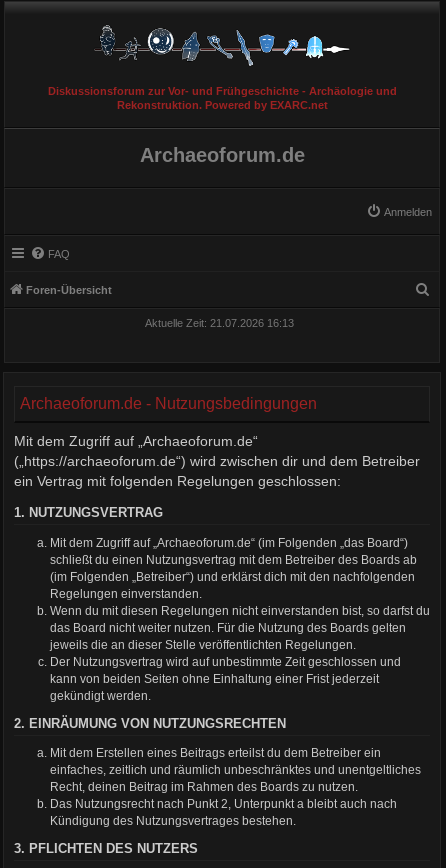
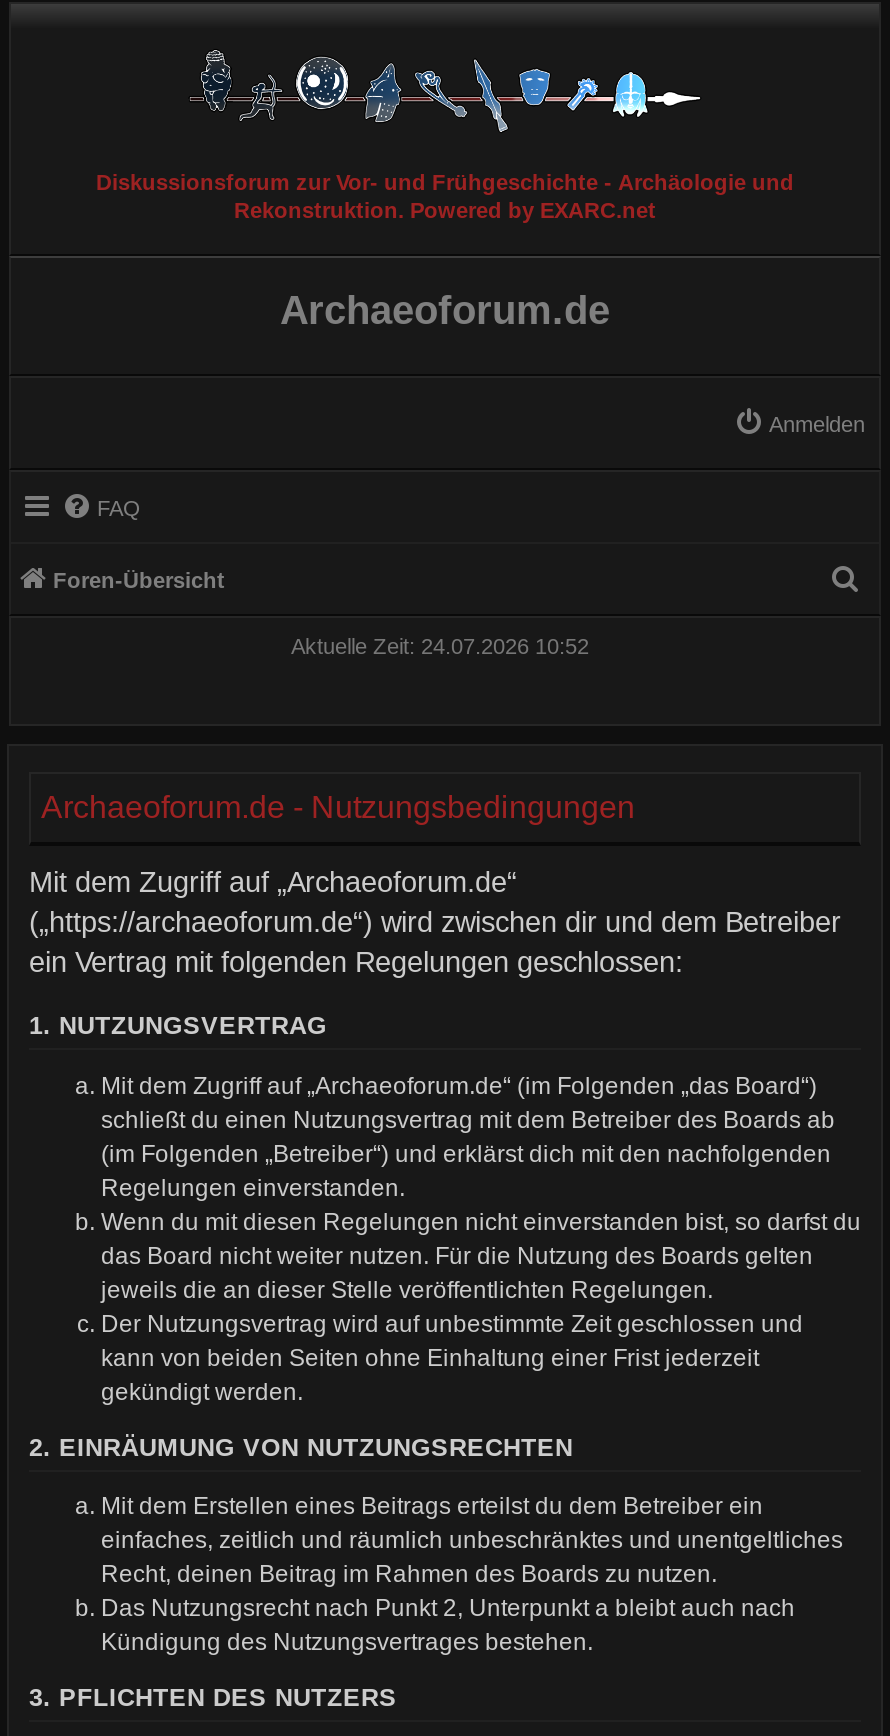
- Aktuelle Zeit: 21.07.2026 16:13
+ Aktuelle Zeit: 24.07.2026 10:52
